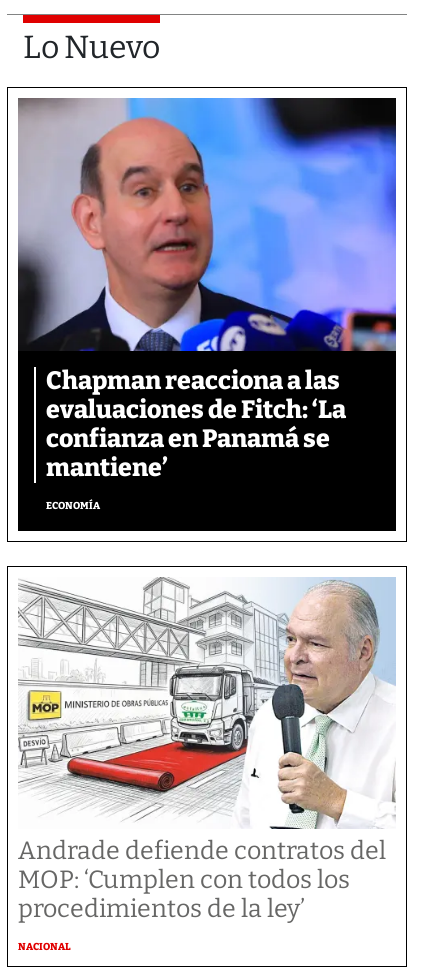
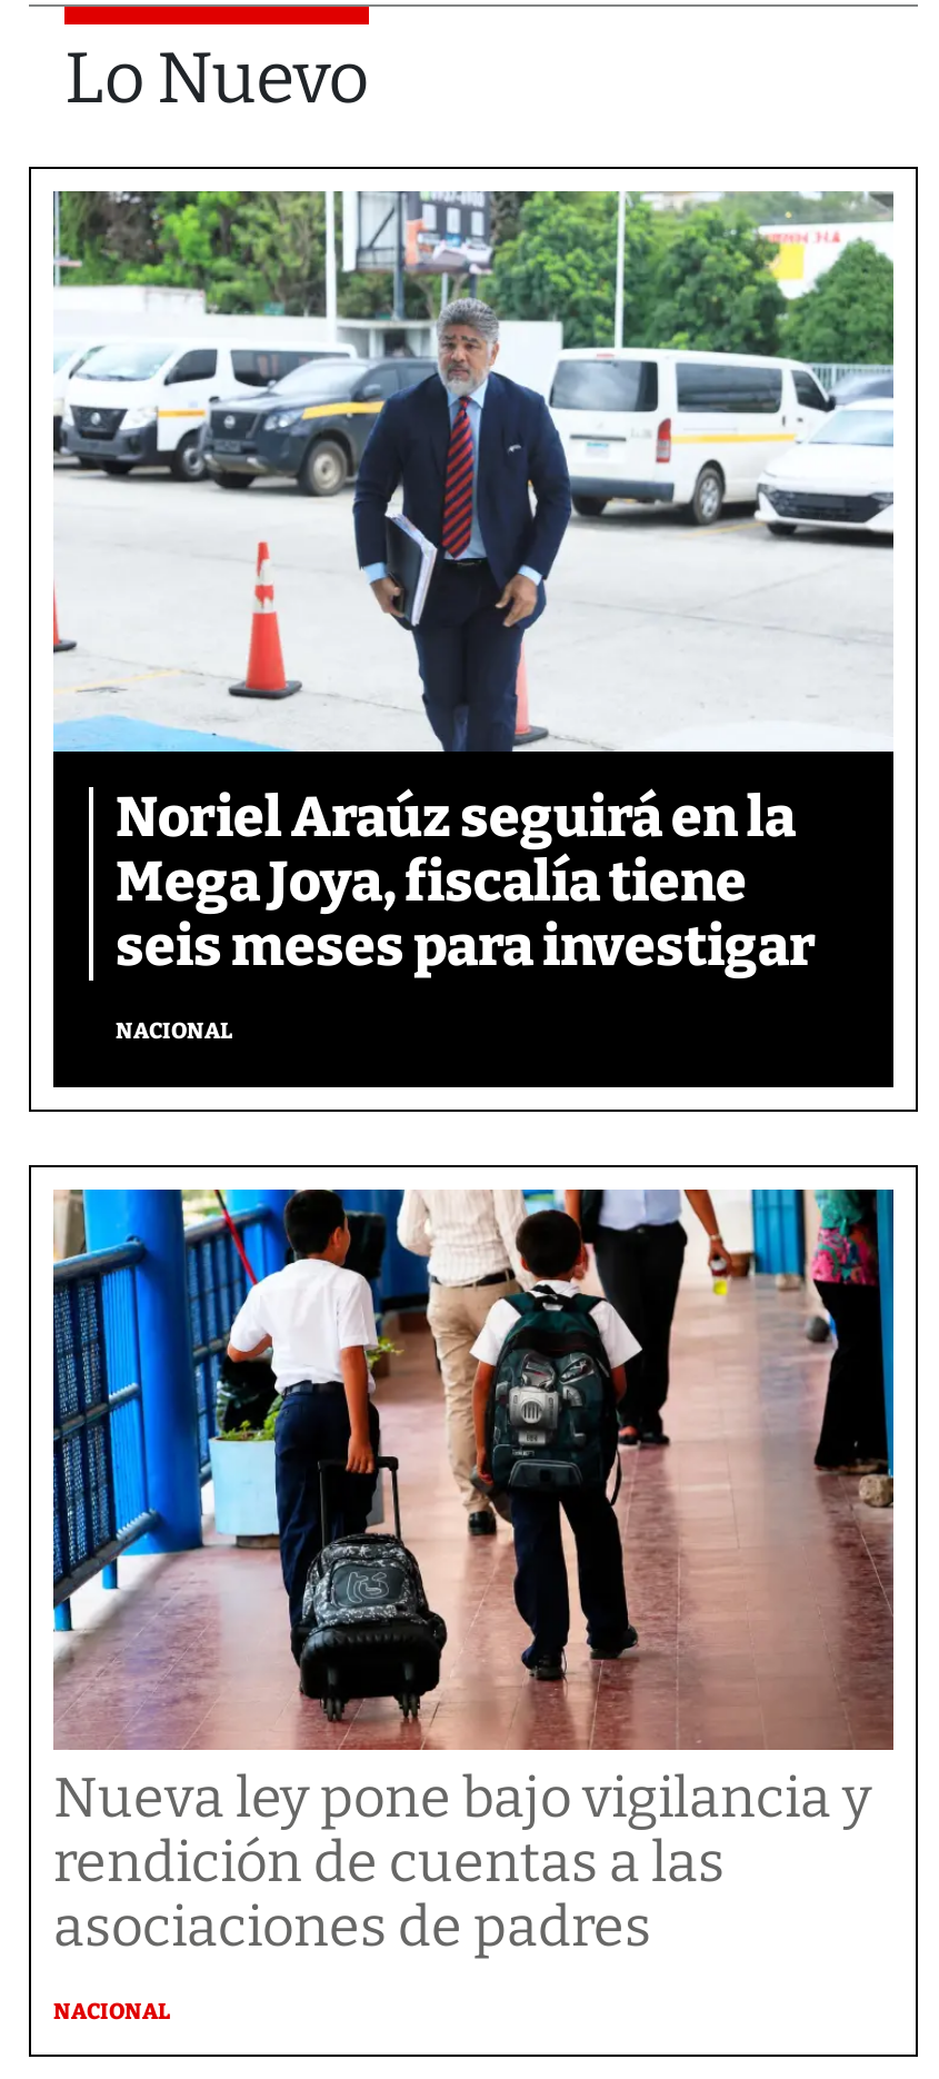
- [image]
- Chapman reacciona a las
- evaluaciones de Fitch: ‘La
- confianza en Panamá se
- mantiene’
+ [image]
+ Noriel Araúz seguirá en la
+ Mega Joya, fiscalía tiene
+ seis meses para investigar

- ECONOMÍA
+ NACIONAL

- [image]
- Andrade defiende contratos del
- MOP: ‘Cumplen con todos los
- procedimientos de la ley’
+ [image]
+ Nueva ley pone bajo vigilancia y
+ rendición de cuentas a las
+ asociaciones de padres
